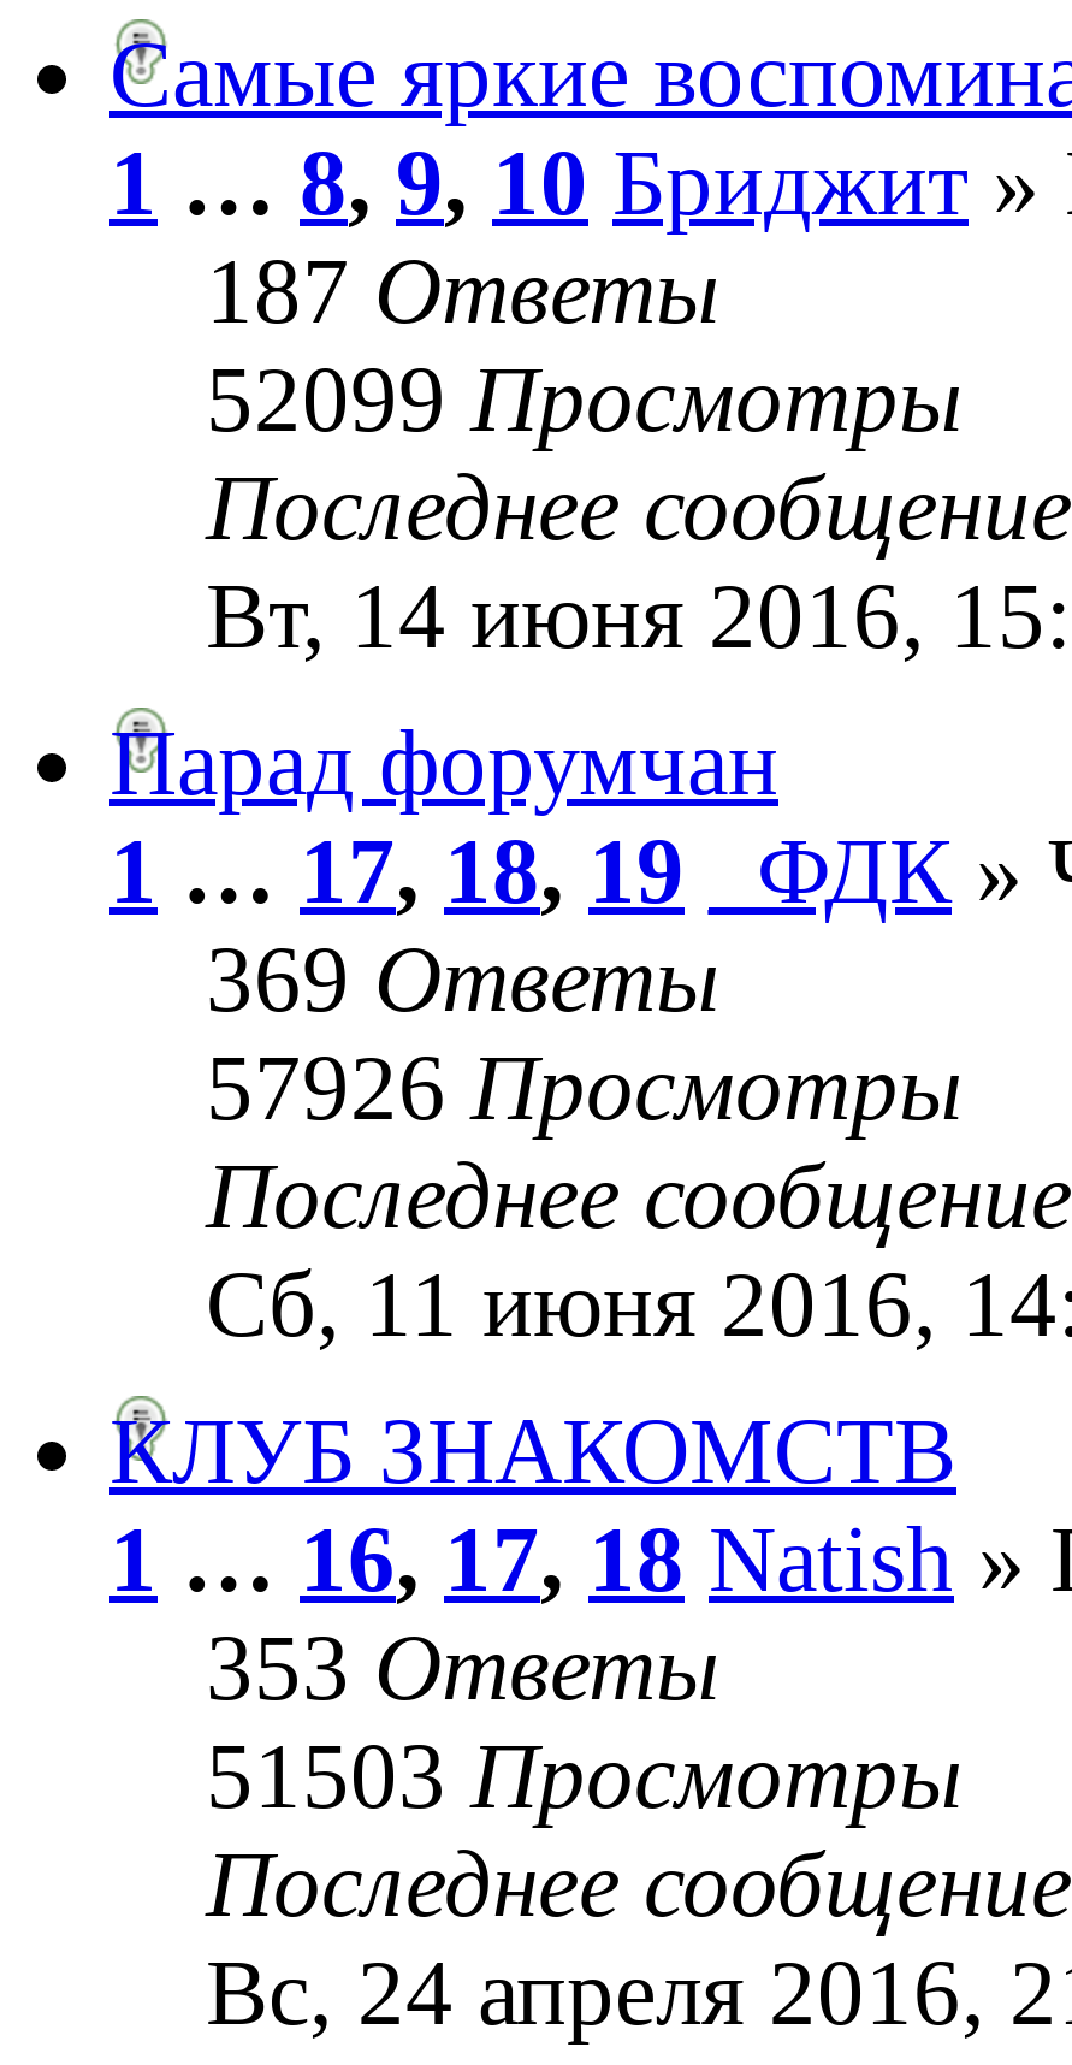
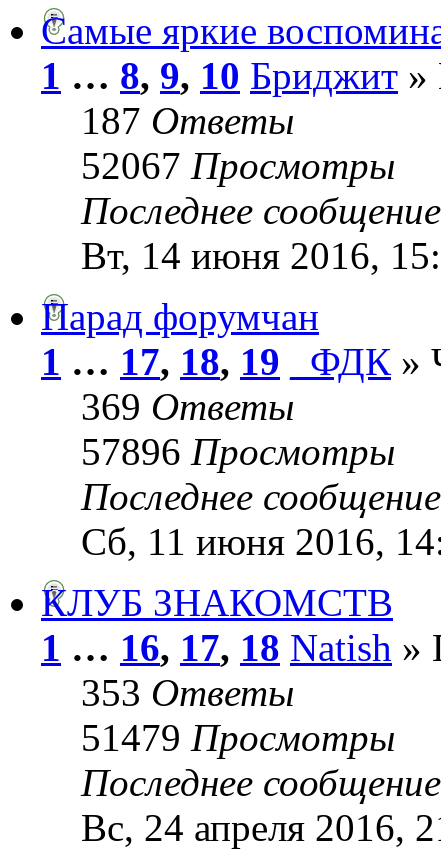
- 52099 Просмотры
+ 52067 Просмотры

- 57926 Просмотры
+ 57896 Просмотры

- 51503 Просмотры
+ 51479 Просмотры
